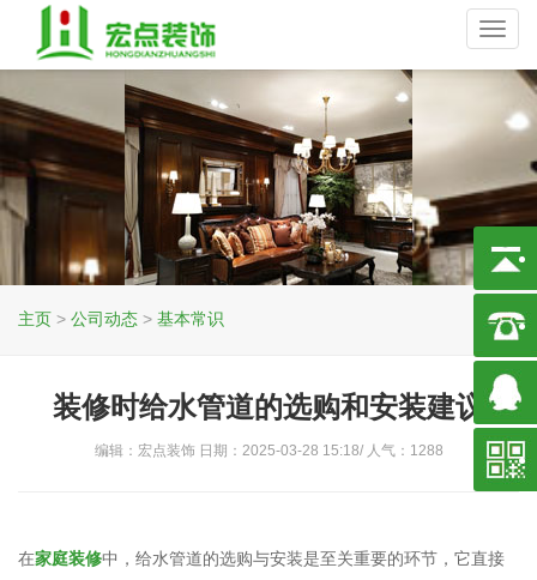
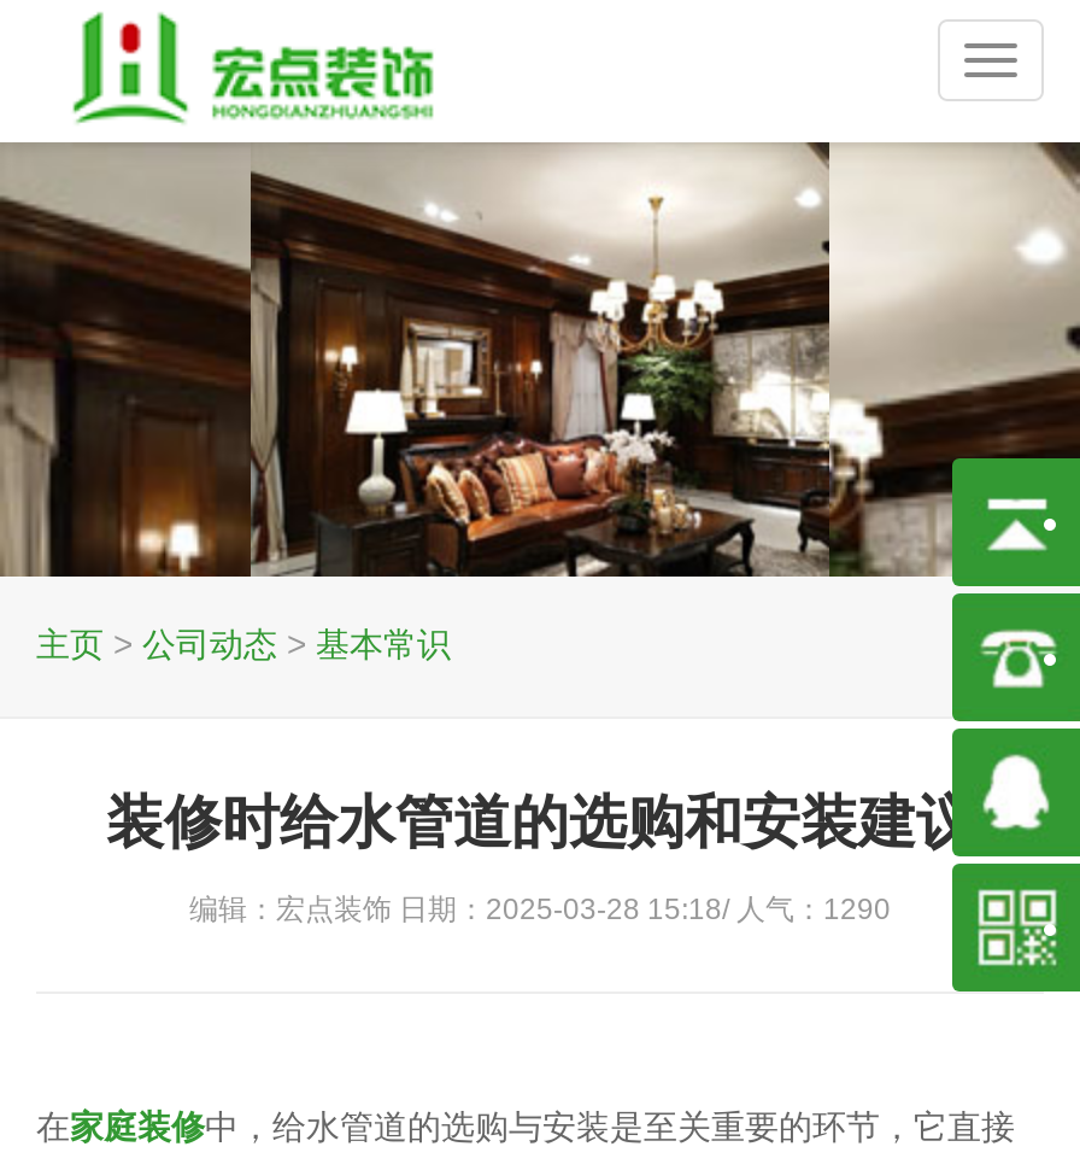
- 编辑：宏点装饰 日期：2025-03-28 15:18/ 人气：1288
+ 编辑：宏点装饰 日期：2025-03-28 15:18/ 人气：1290
